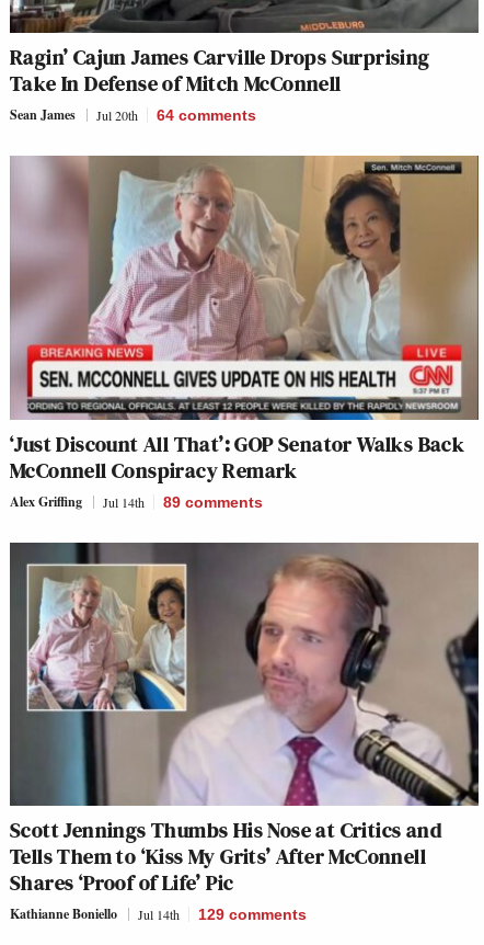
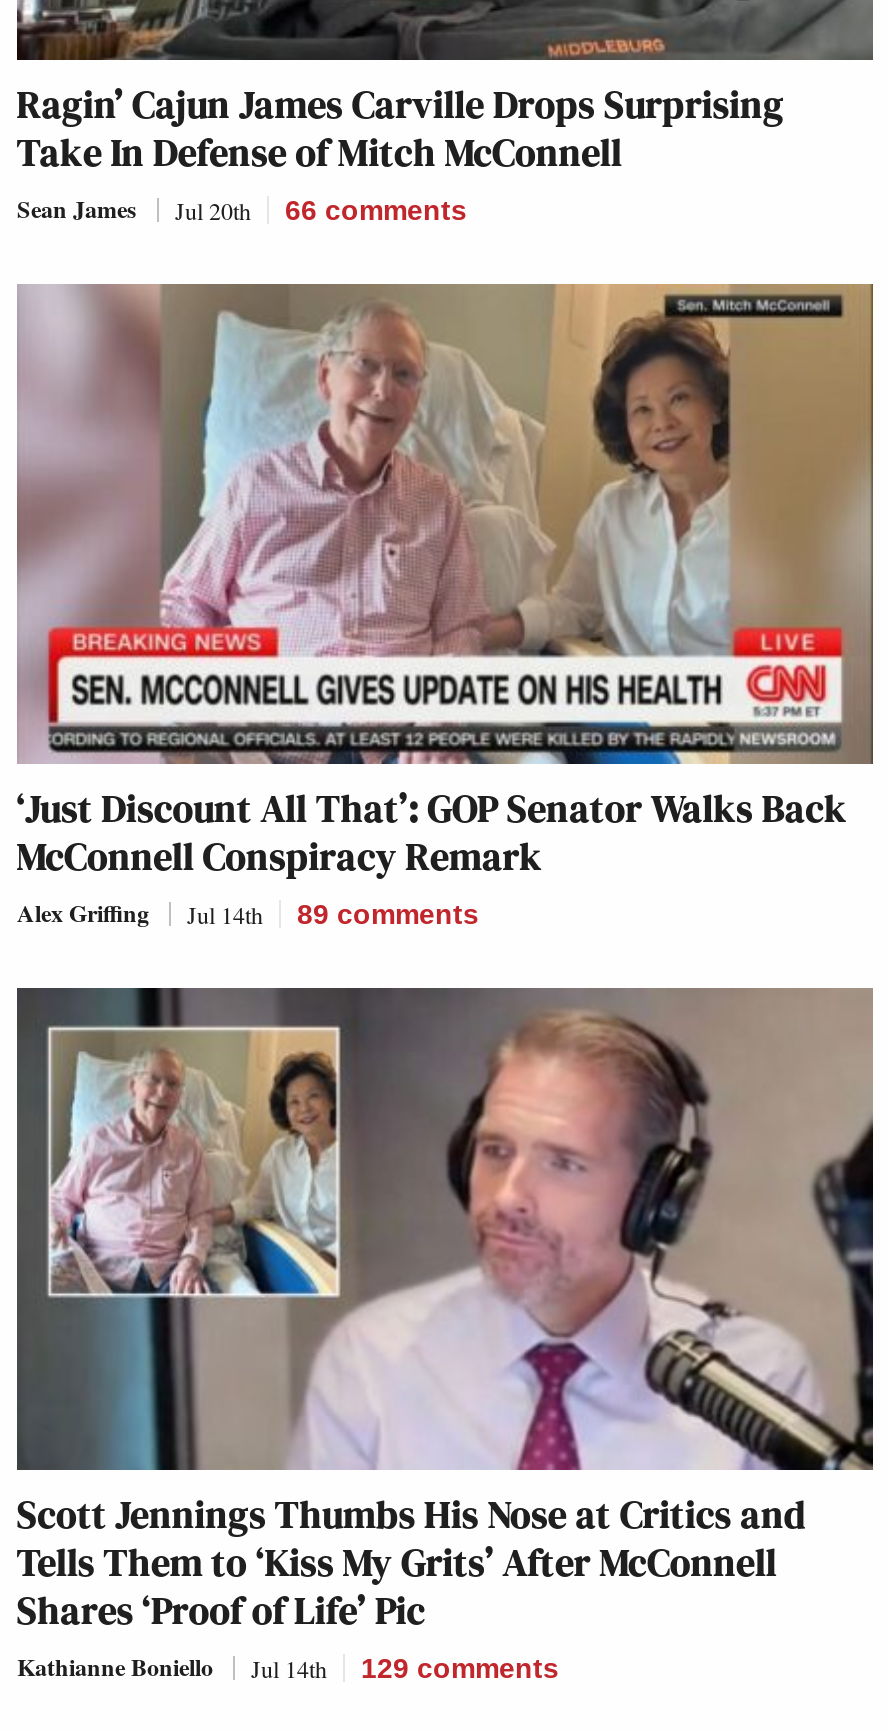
- Sean James Jul 20th 64 comments
+ Sean James Jul 20th 66 comments
